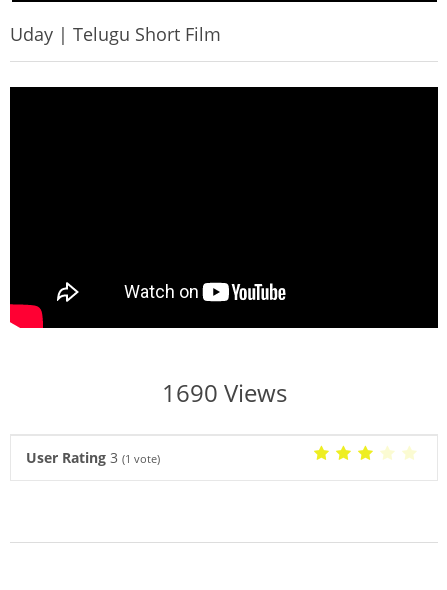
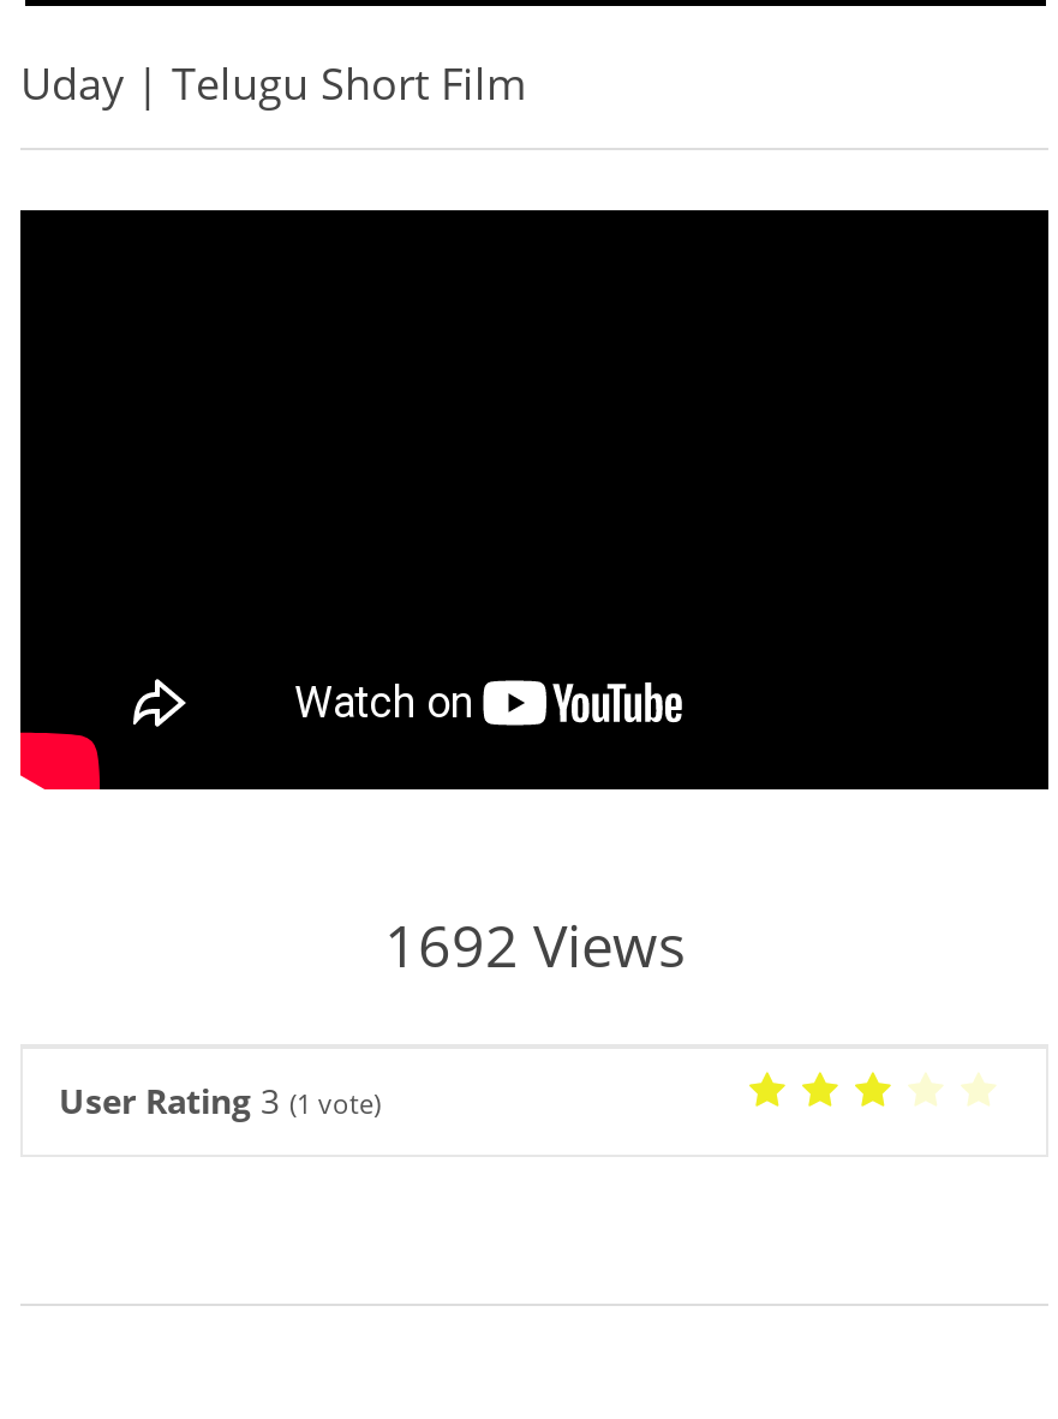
- 1690 Views
+ 1692 Views
